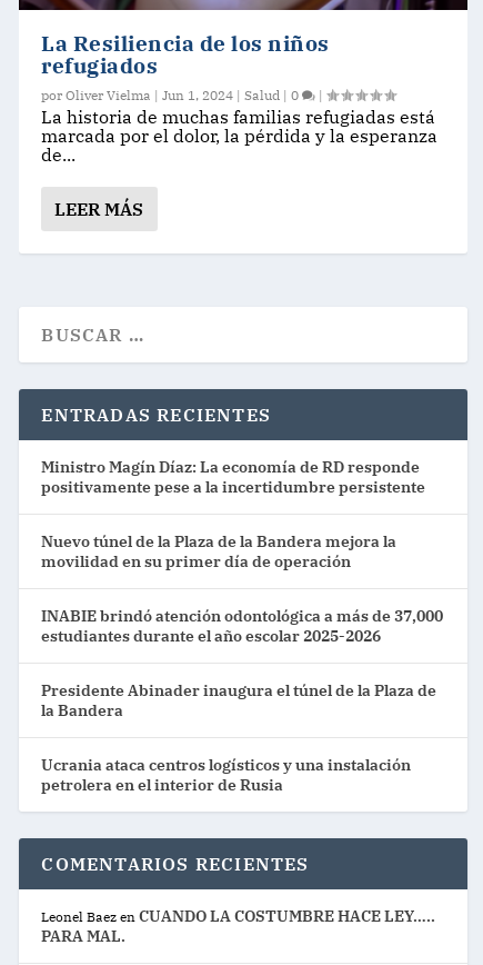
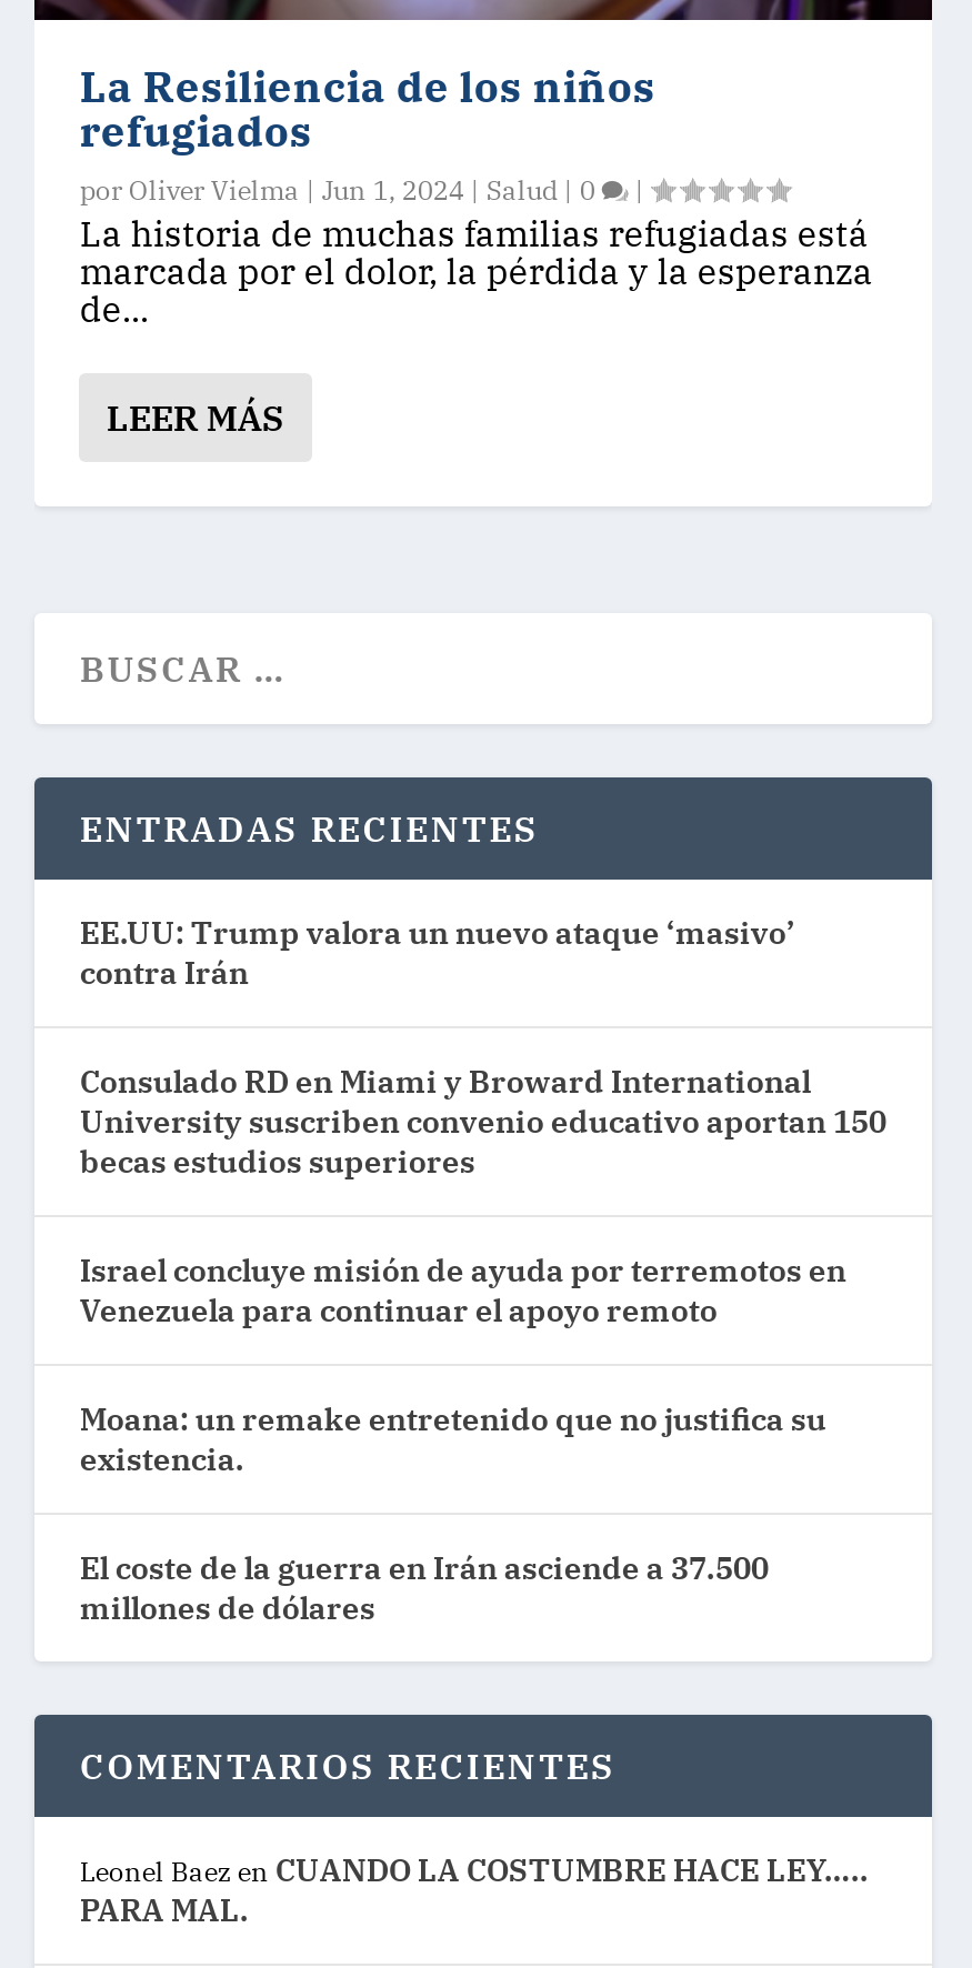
- Ministro Magín Díaz: La economía de RD responde
- positivamente pese a la incertidumbre persistente
+ EE.UU: Trump valora un nuevo ataque ‘masivo’
+ contra Irán

- Nuevo túnel de la Plaza de la Bandera mejora la
- movilidad en su primer día de operación
+ Consulado RD en Miami y Broward International
+ University suscriben convenio educativo aportan 150
+ becas estudios superiores

- INABIE brindó atención odontológica a más de 37,000
- estudiantes durante el año escolar 2025-2026
+ Israel concluye misión de ayuda por terremotos en
+ Venezuela para continuar el apoyo remoto

- Presidente Abinader inaugura el túnel de la Plaza de
- la Bandera
+ Moana: un remake entretenido que no justifica su
+ existencia.

- Ucrania ataca centros logísticos y una instalación
- petrolera en el interior de Rusia
+ El coste de la guerra en Irán asciende a 37.500
+ millones de dólares
